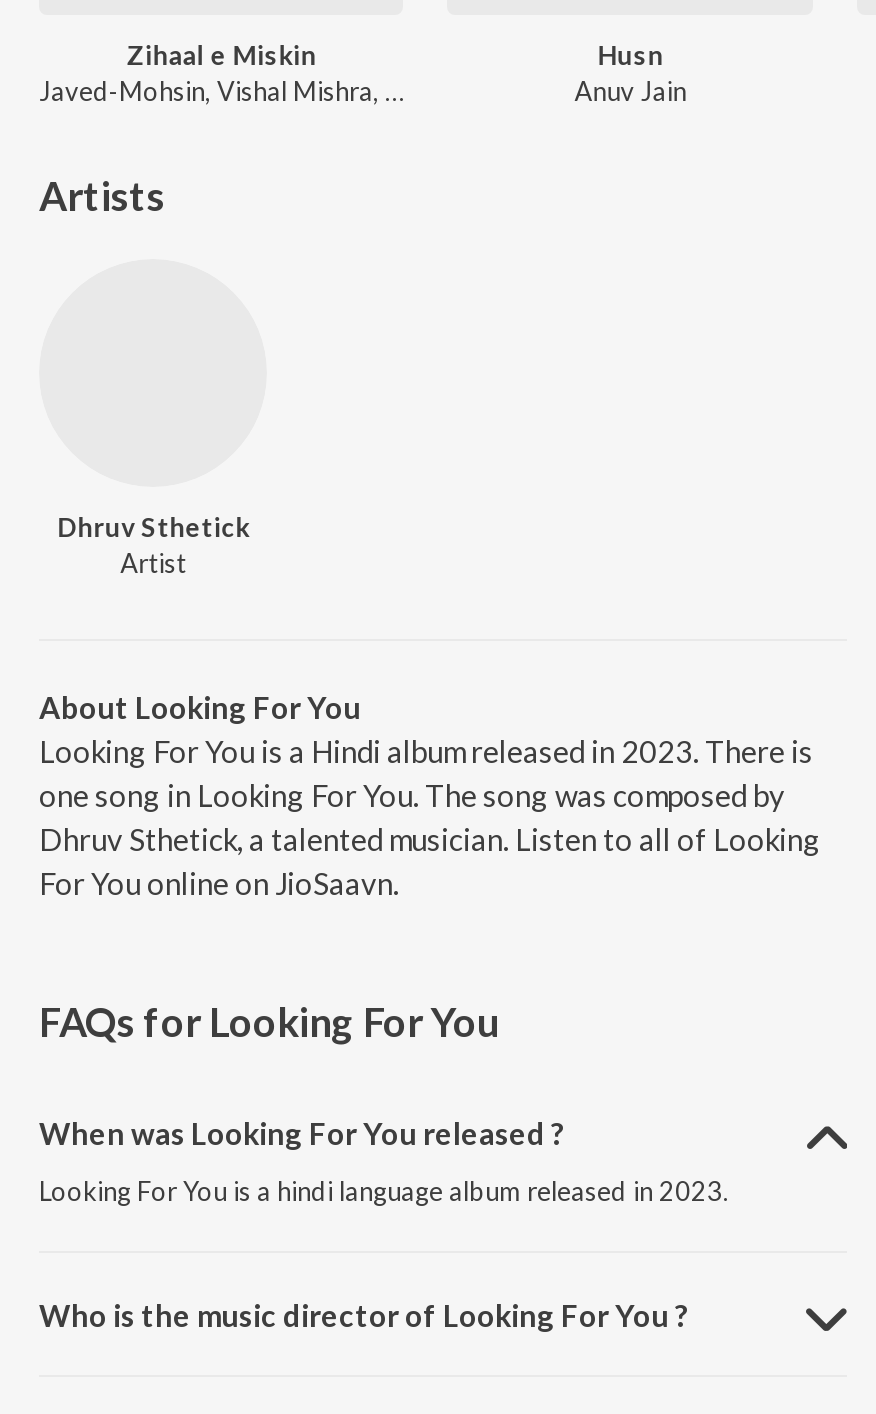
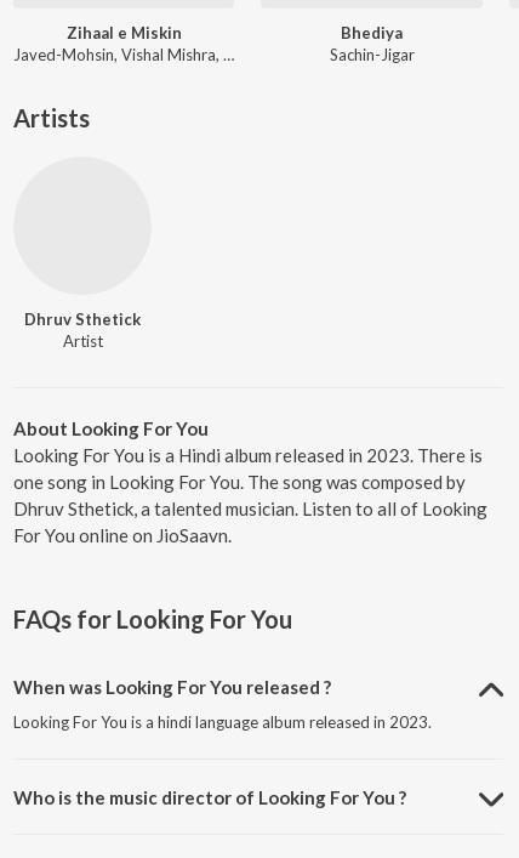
- Husn
- Anuv Jain
+ Bhediya
+ Sachin-Jigar
